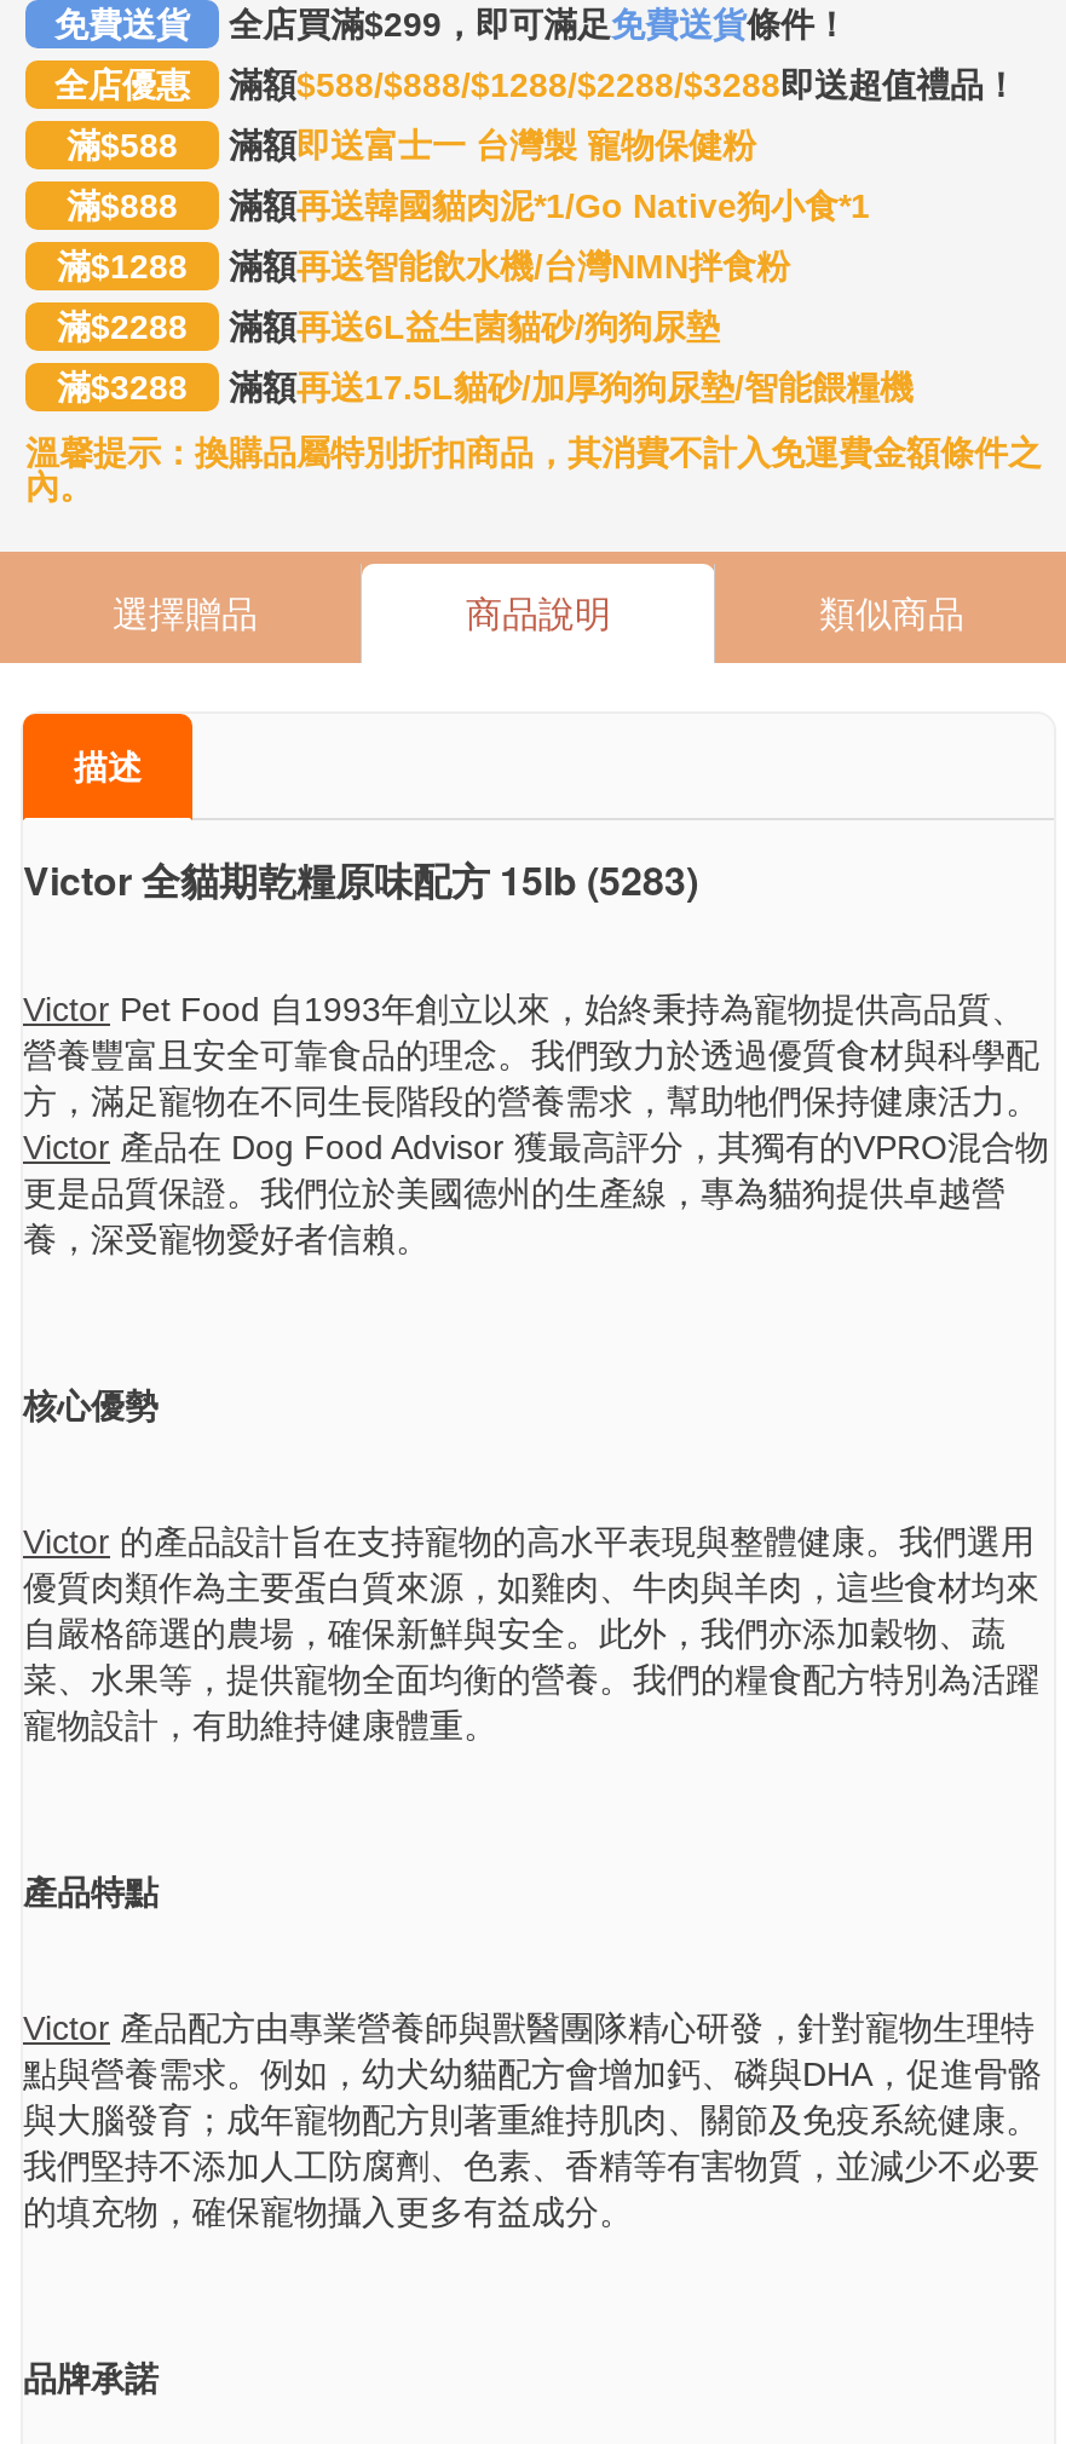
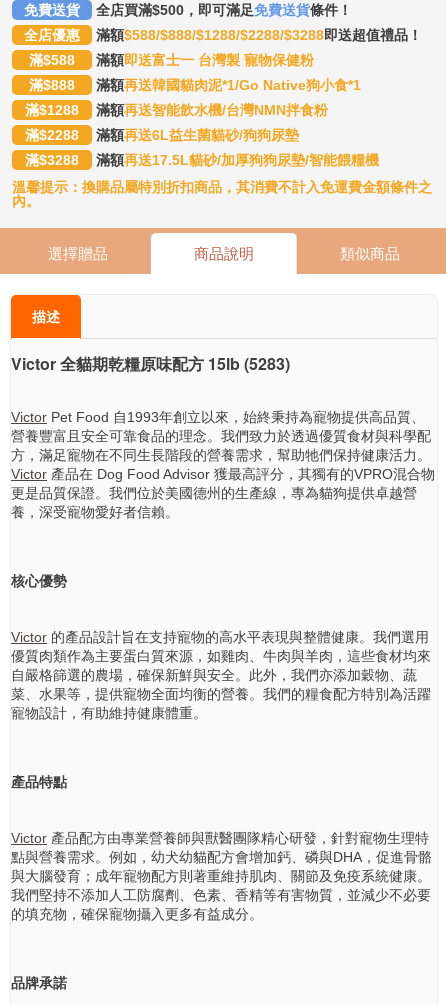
- 全店買滿$299，即可滿足免費送貨條件！
+ 全店買滿$500，即可滿足免費送貨條件！
